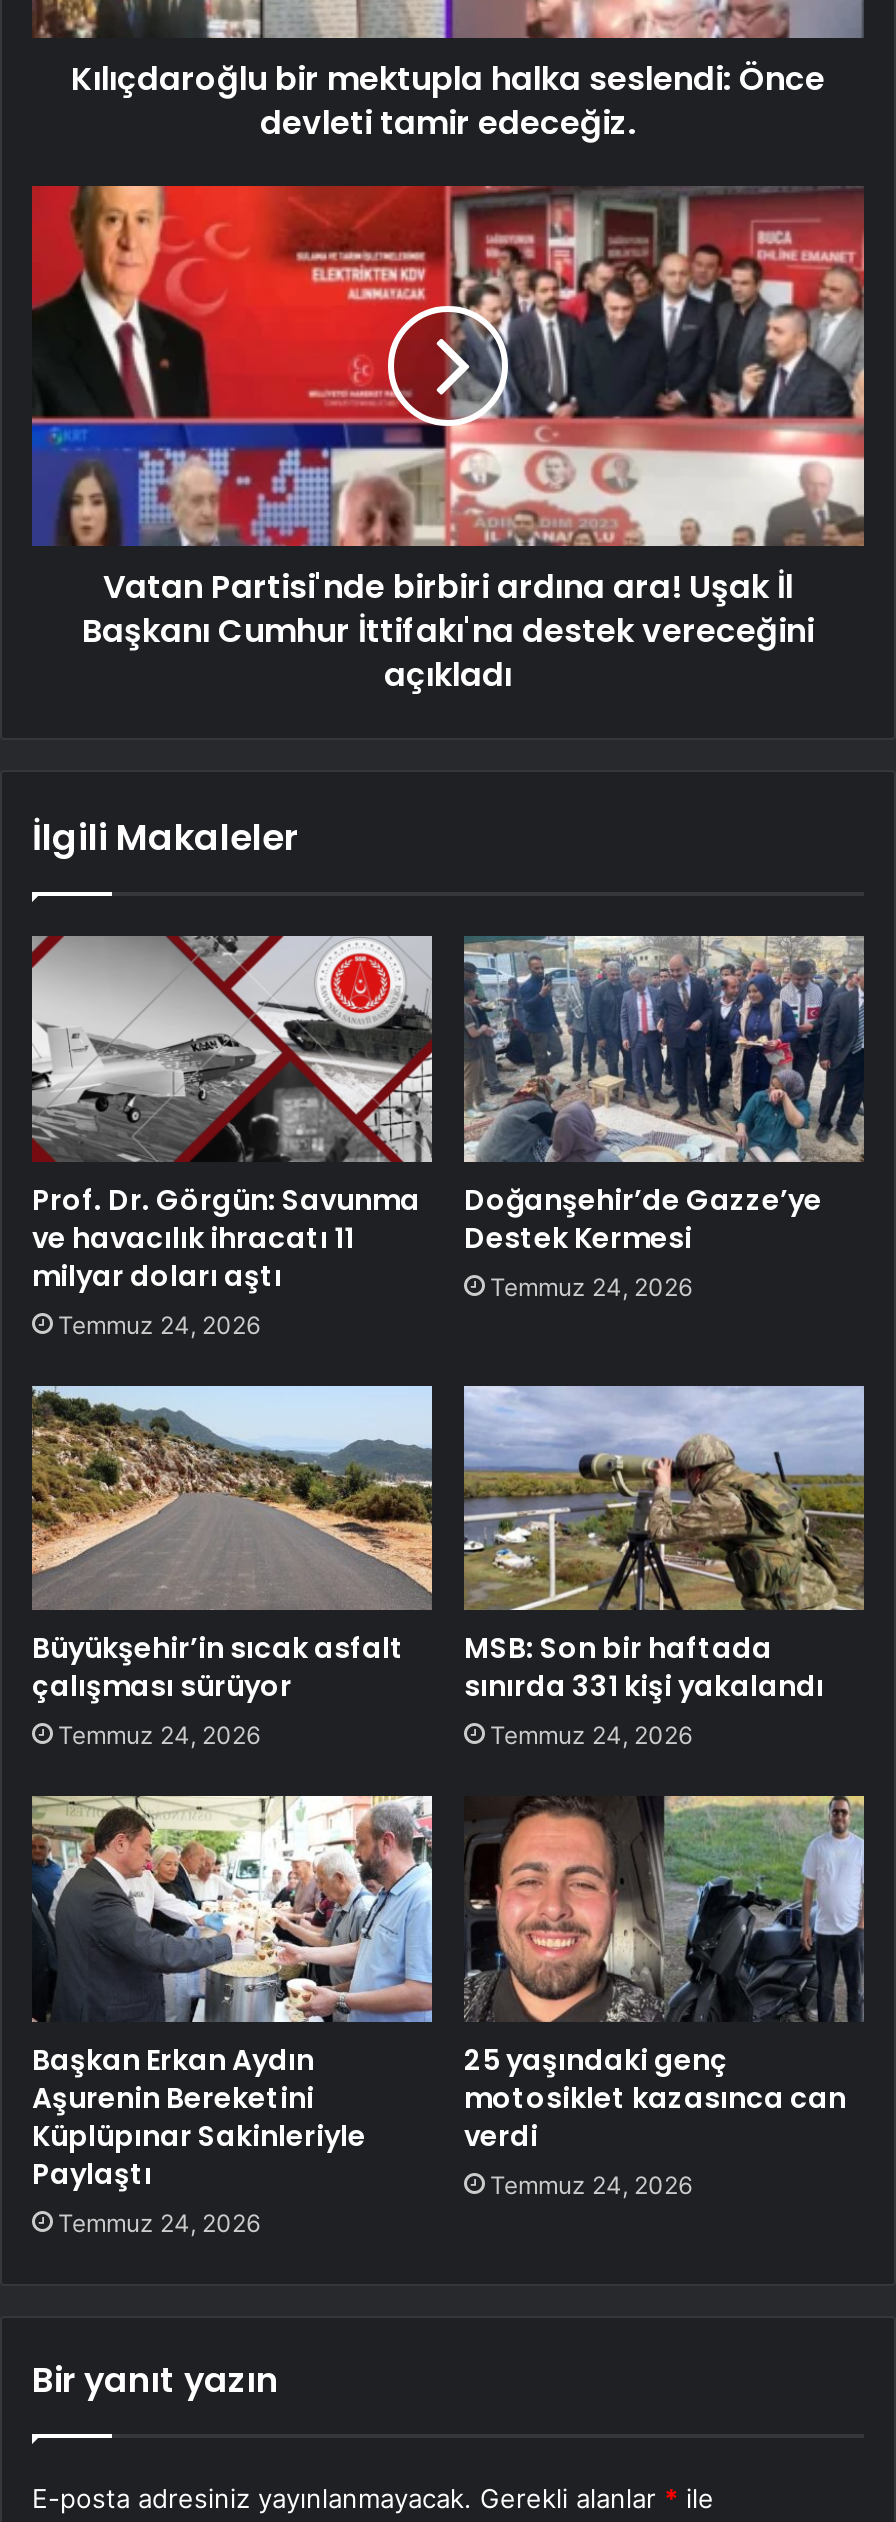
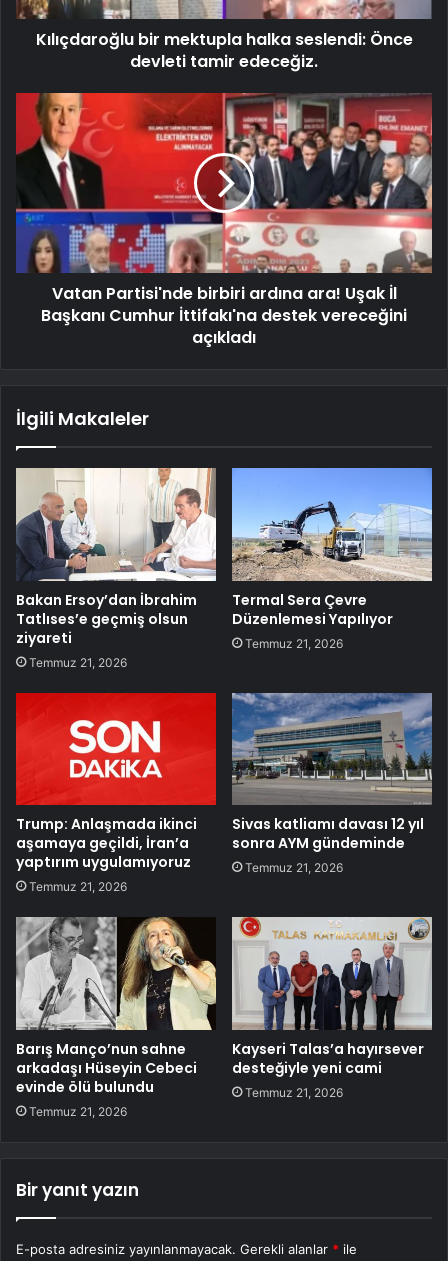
- [image]
- Prof. Dr. Görgün: Savunma
- ve havacılık ihracatı 11
- milyar doları aştı
- Temmuz 24, 2026
+ [image]
+ Bakan Ersoy’dan İbrahim
+ Tatlıses’e geçmiş olsun
+ ziyareti
+ Temmuz 21, 2026

- [image]
- Doğanşehir’de Gazze’ye
- Destek Kermesi
- Temmuz 24, 2026
+ [image]
+ Termal Sera Çevre
+ Düzenlemesi Yapılıyor
+ Temmuz 21, 2026

- [image]
- Büyükşehir’in sıcak asfalt
- çalışması sürüyor
- Temmuz 24, 2026
+ [image]
+ Trump: Anlaşmada ikinci
+ aşamaya geçildi, İran’a
+ yaptırım uygulamıyoruz
+ Temmuz 21, 2026

- [image]
- MSB: Son bir haftada
- sınırda 331 kişi yakalandı
- Temmuz 24, 2026
+ [image]
+ Sivas katliamı davası 12 yıl
+ sonra AYM gündeminde
+ Temmuz 21, 2026

- [image]
- Başkan Erkan Aydın
- Aşurenin Bereketini
- Küplüpınar Sakinleriyle
- Paylaştı
- Temmuz 24, 2026
+ [image]
+ Barış Manço’nun sahne
+ arkadaşı Hüseyin Cebeci
+ evinde ölü bulundu
+ Temmuz 21, 2026

- [image]
- 25 yaşındaki genç
- motosiklet kazasınca can
- verdi
- Temmuz 24, 2026
+ [image]
+ Kayseri Talas’a hayırsever
+ desteğiyle yeni cami
+ Temmuz 21, 2026
